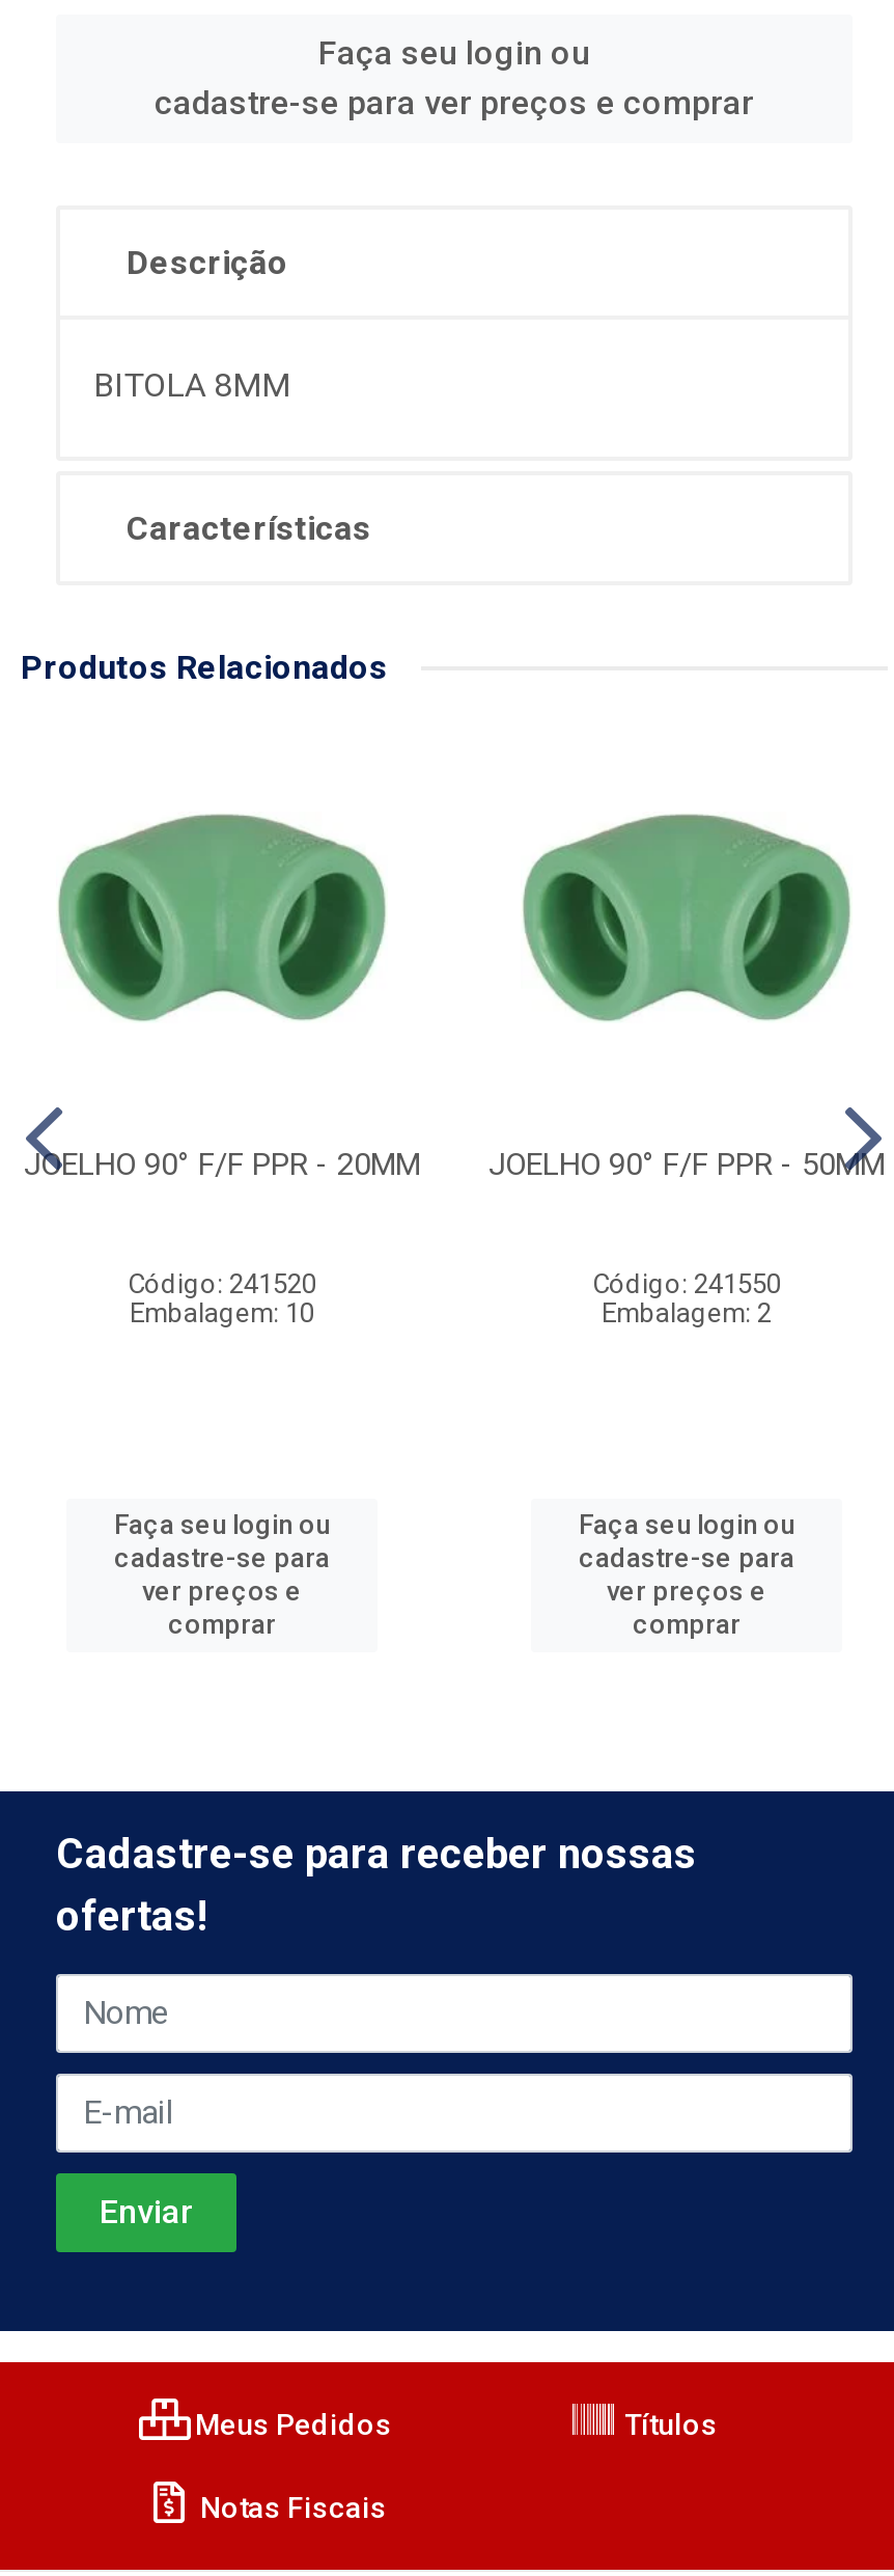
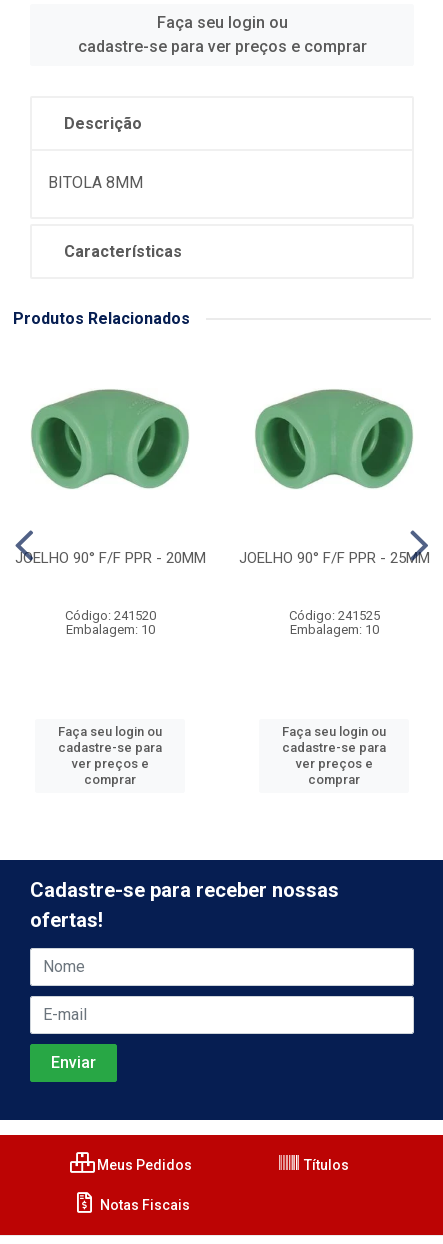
- JOELHO 90° F/F PPR - 50MM
+ JOELHO 90° F/F PPR - 25MM

- Código: 241550
+ Código: 241525

- Embalagem: 2
+ Embalagem: 10
